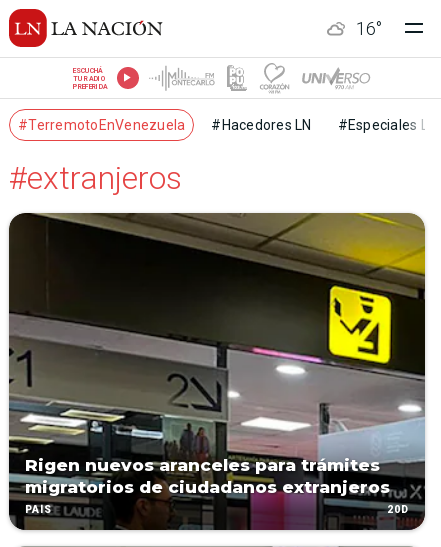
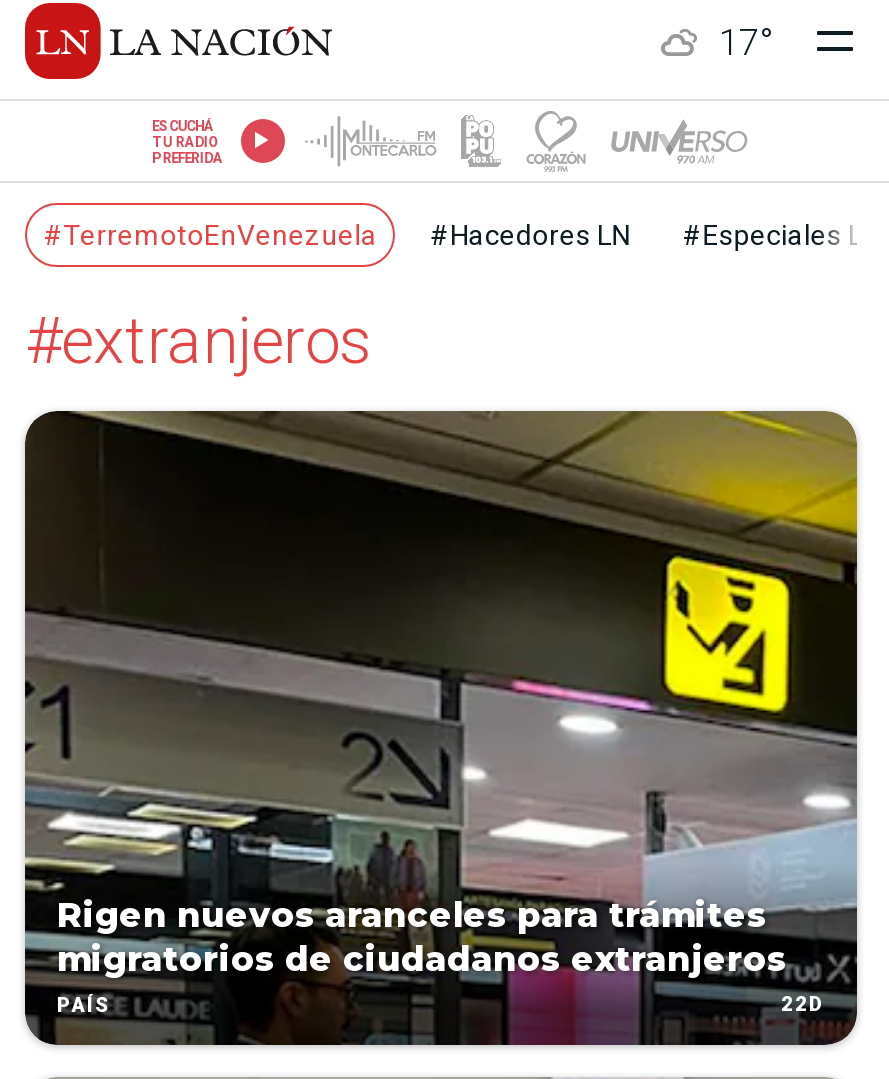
- 16°
+ 17°

- 20D
+ 22D
